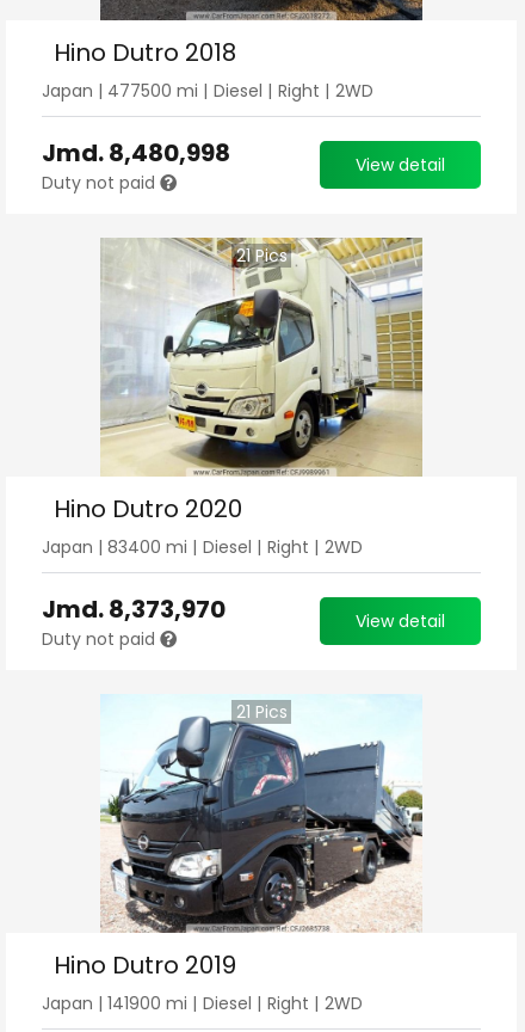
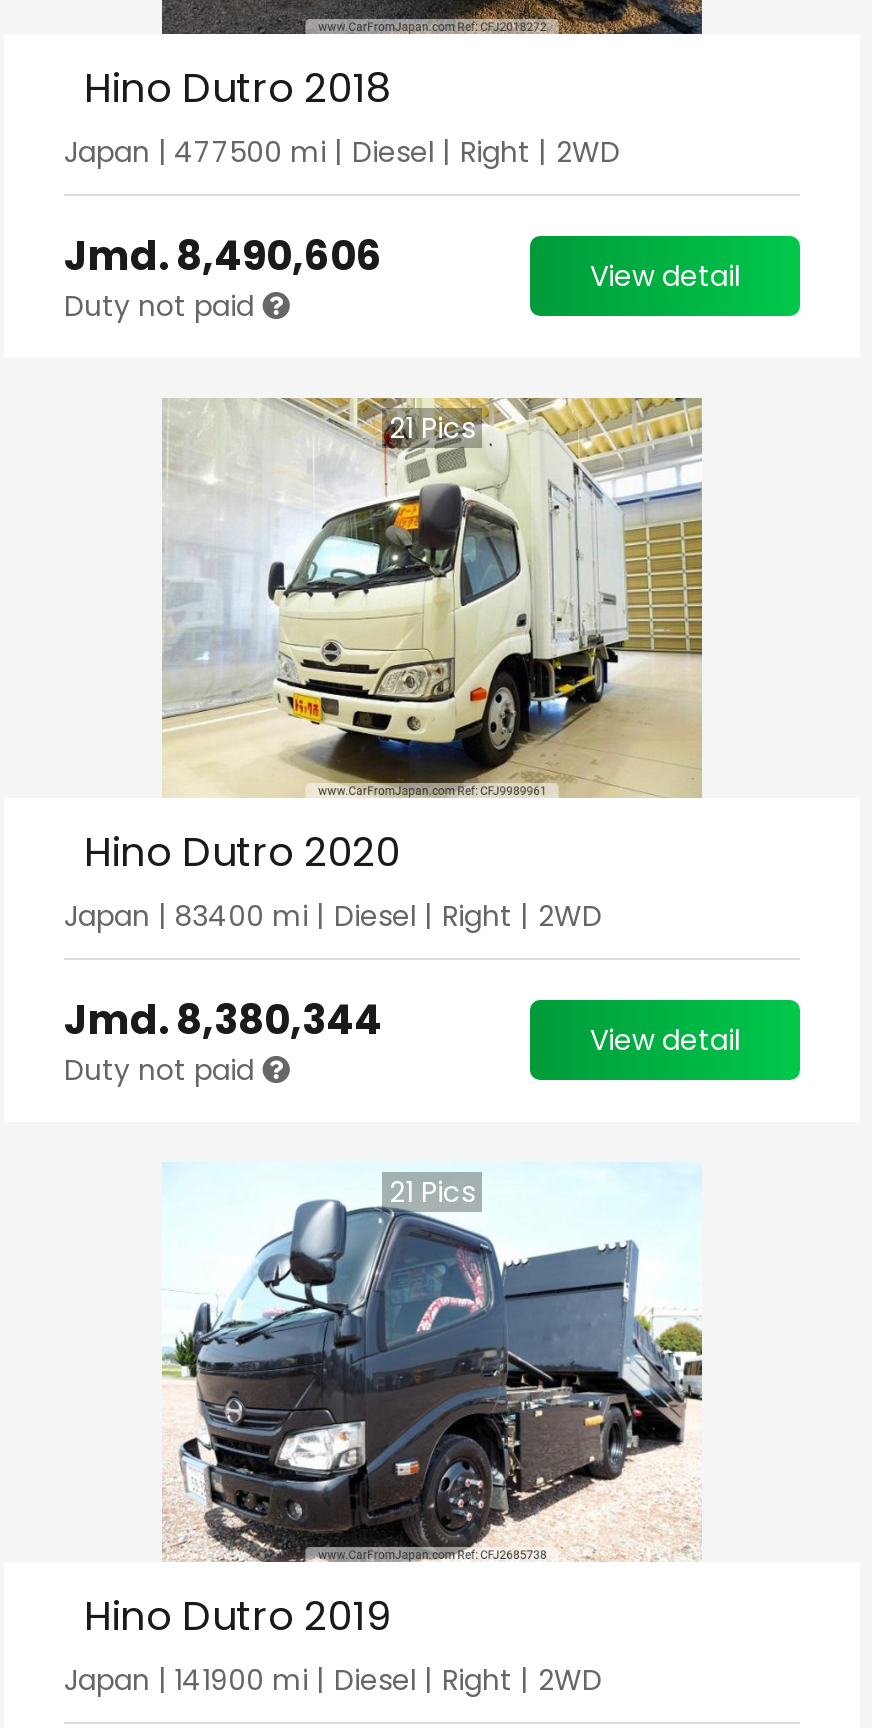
- Jmd. 8,480,998
+ Jmd. 8,490,606

- Jmd. 8,373,970
+ Jmd. 8,380,344
